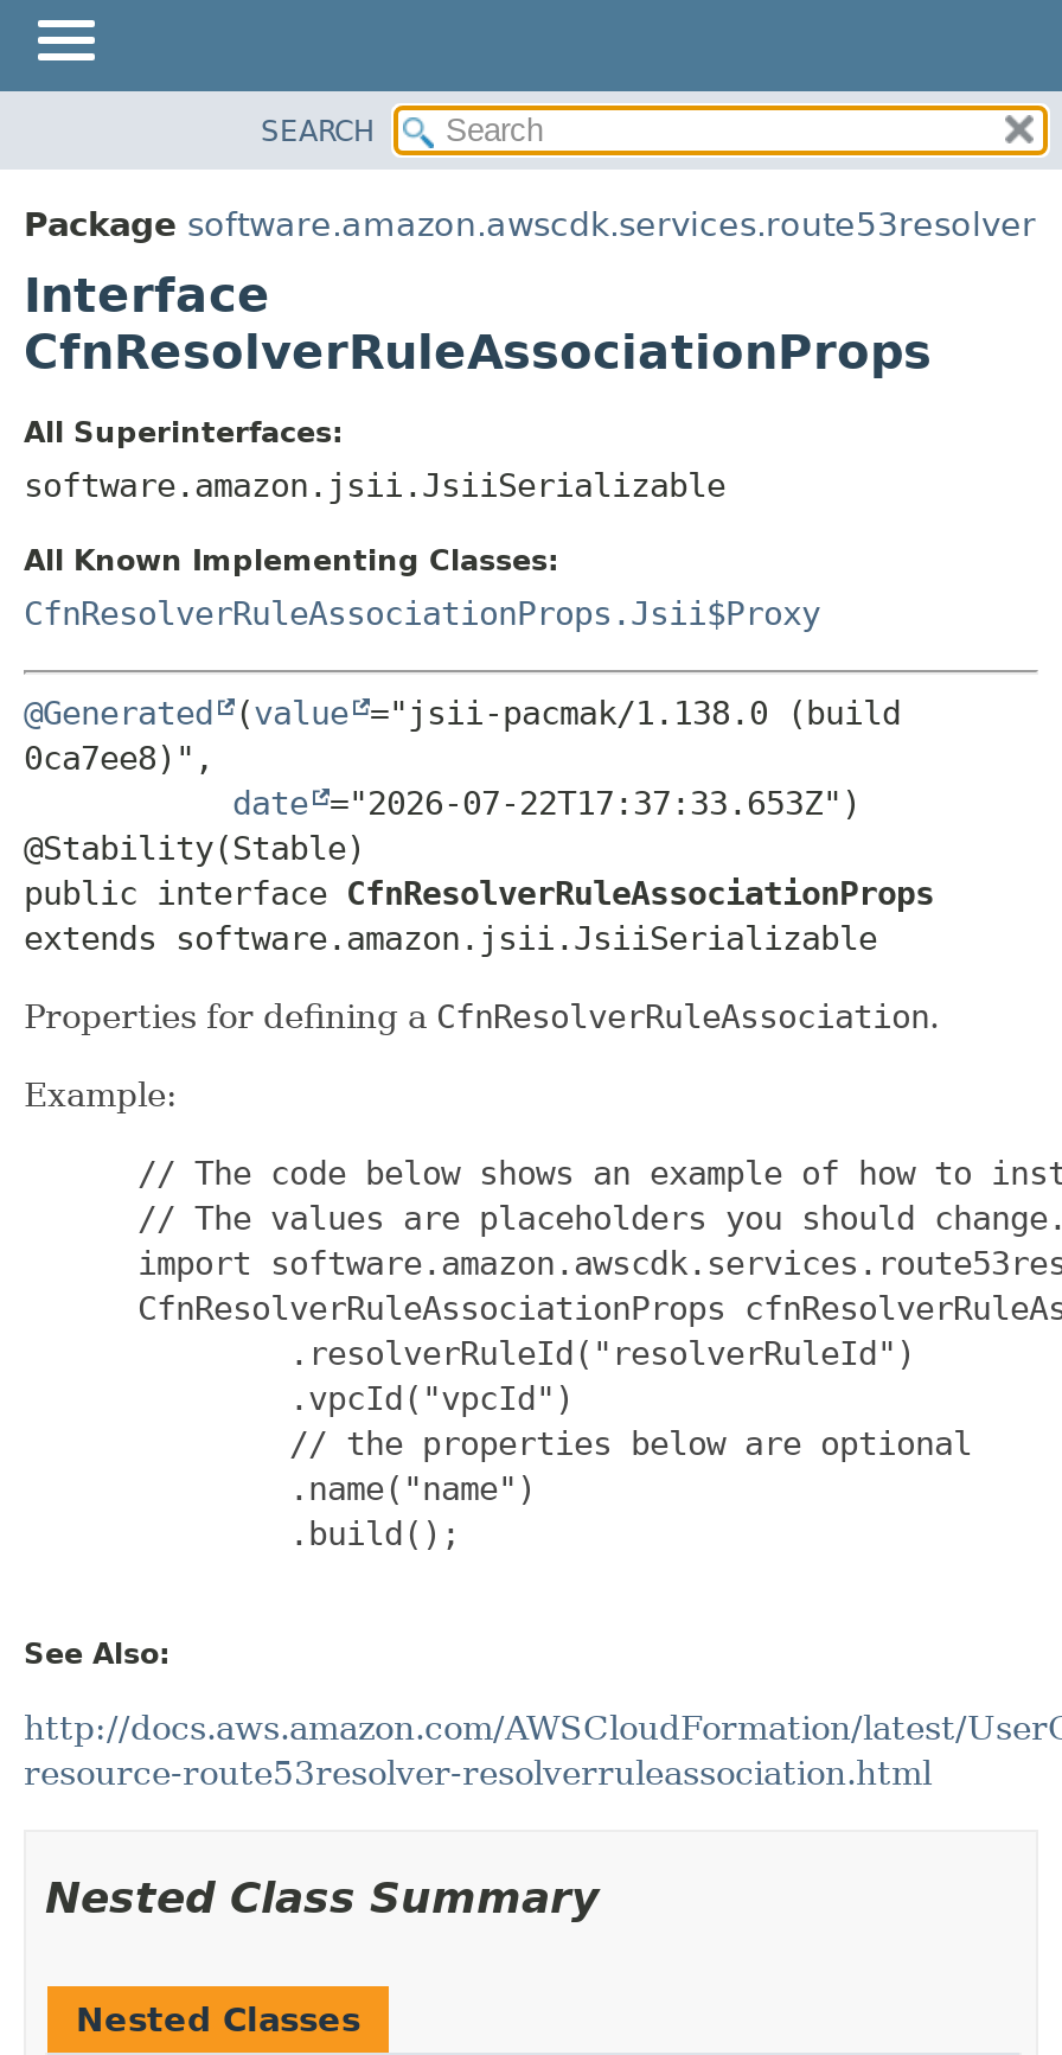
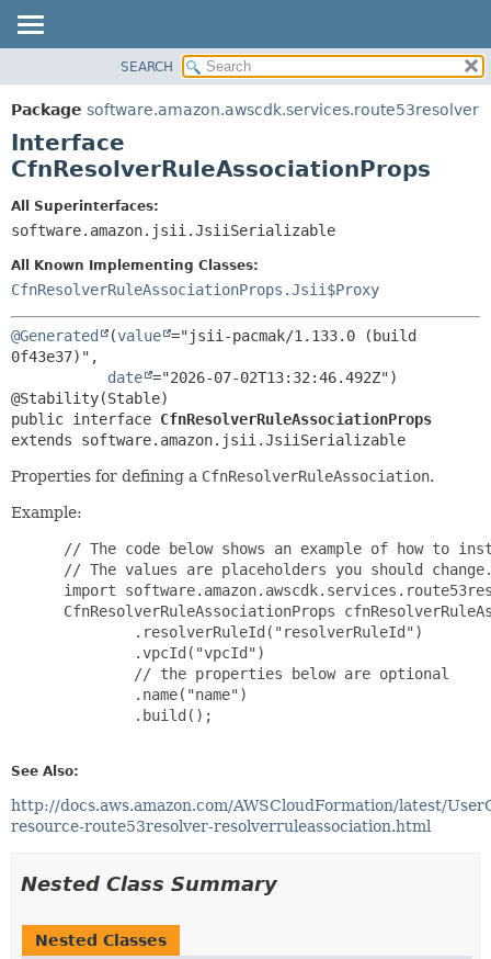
- @Generated (value ="jsii-pacmak/1.138.0 (build
- 0ca7ee8)",
- date ="2026-07-22T17:37:33.653Z")
+ @Generated (value ="jsii-pacmak/1.133.0 (build
+ 0f43e37)",
+ date ="2026-07-02T13:32:46.492Z")
